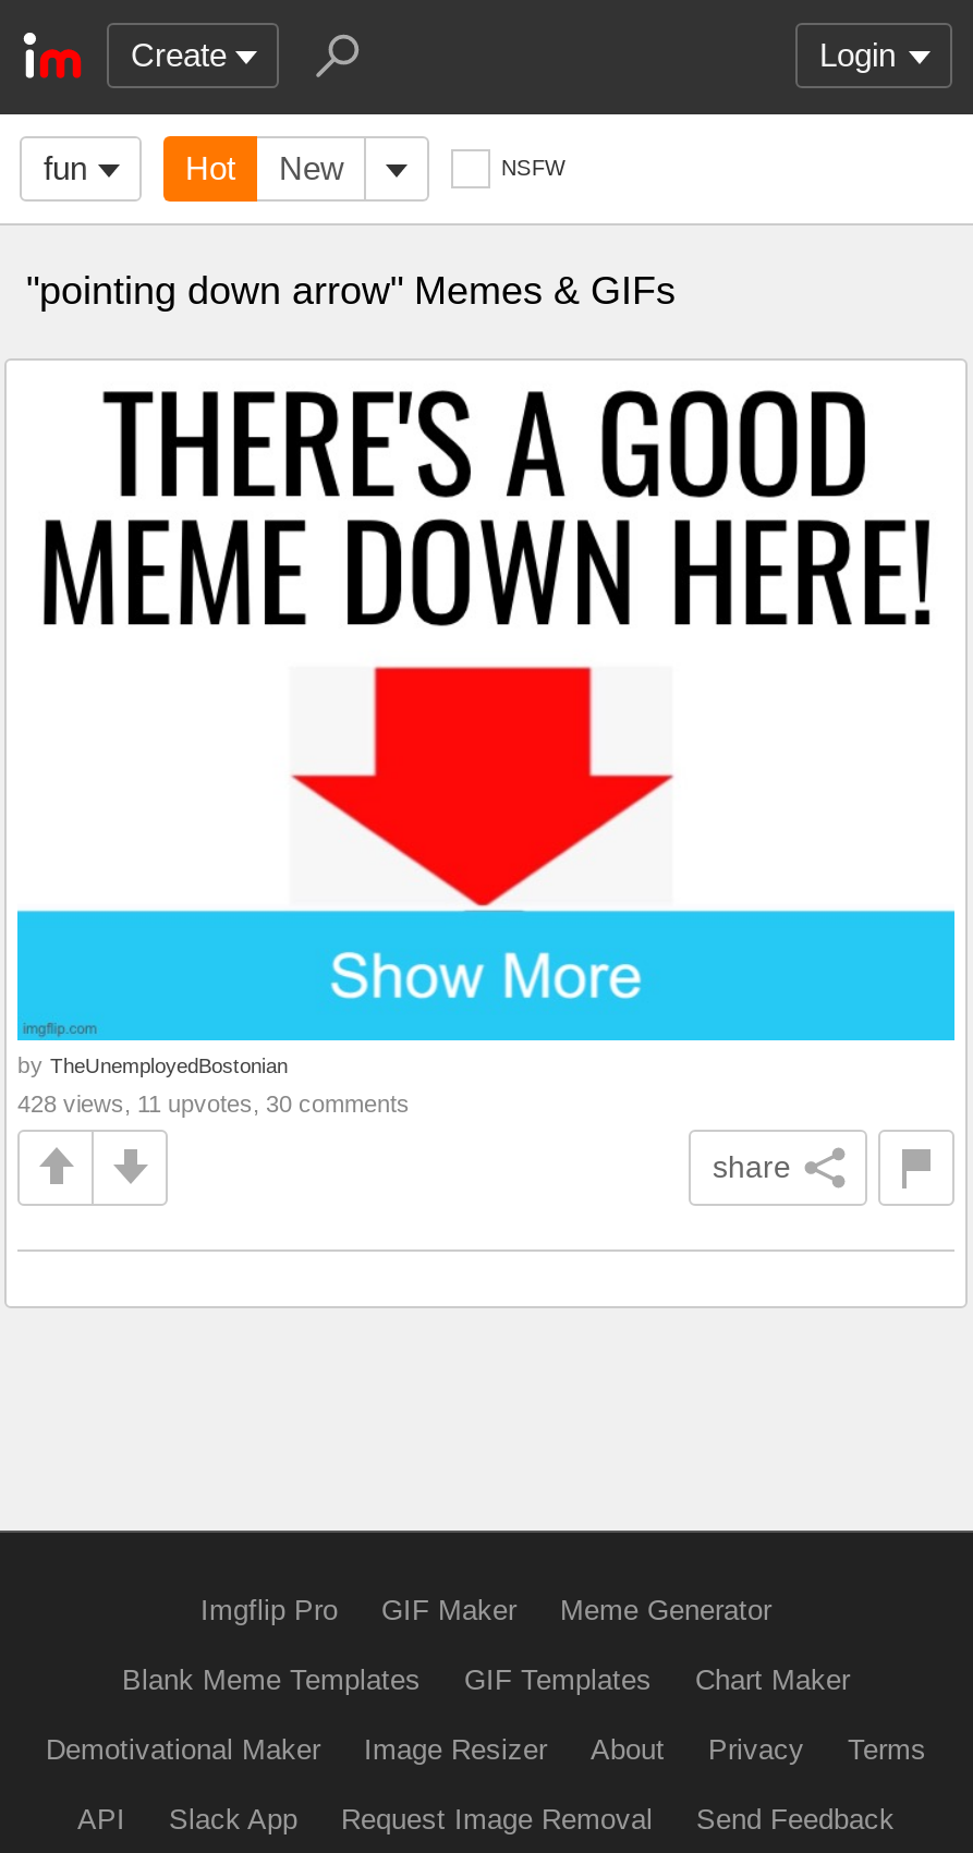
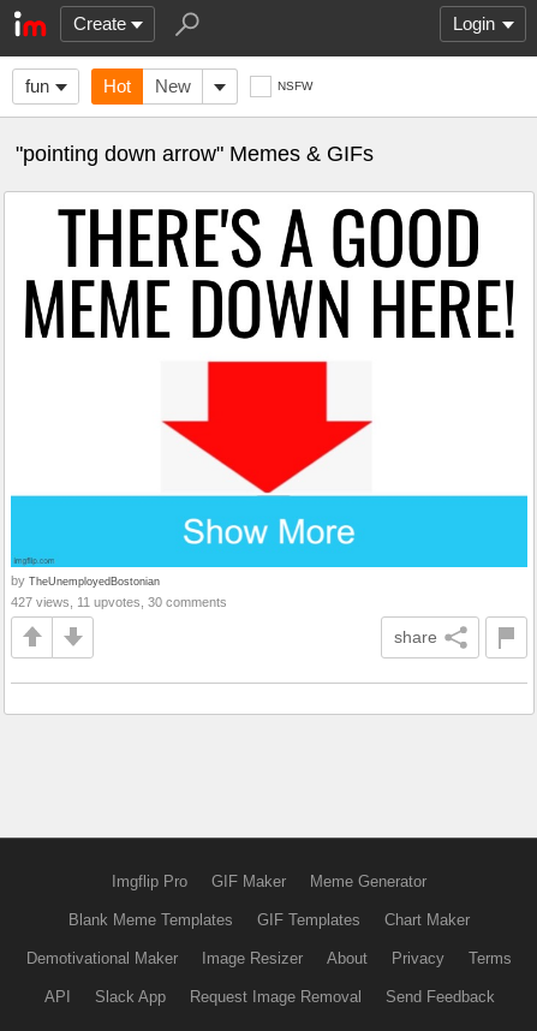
- 428 views, 11 upvotes, 30 comments
+ 427 views, 11 upvotes, 30 comments
